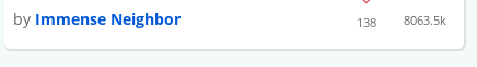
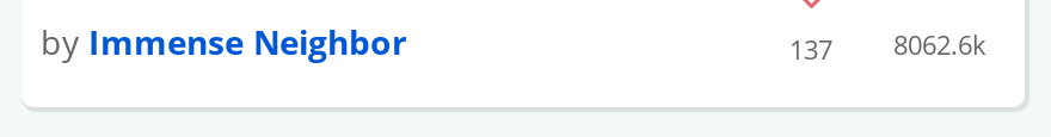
- 138
- 8063.5k
+ 137
+ 8062.6k
